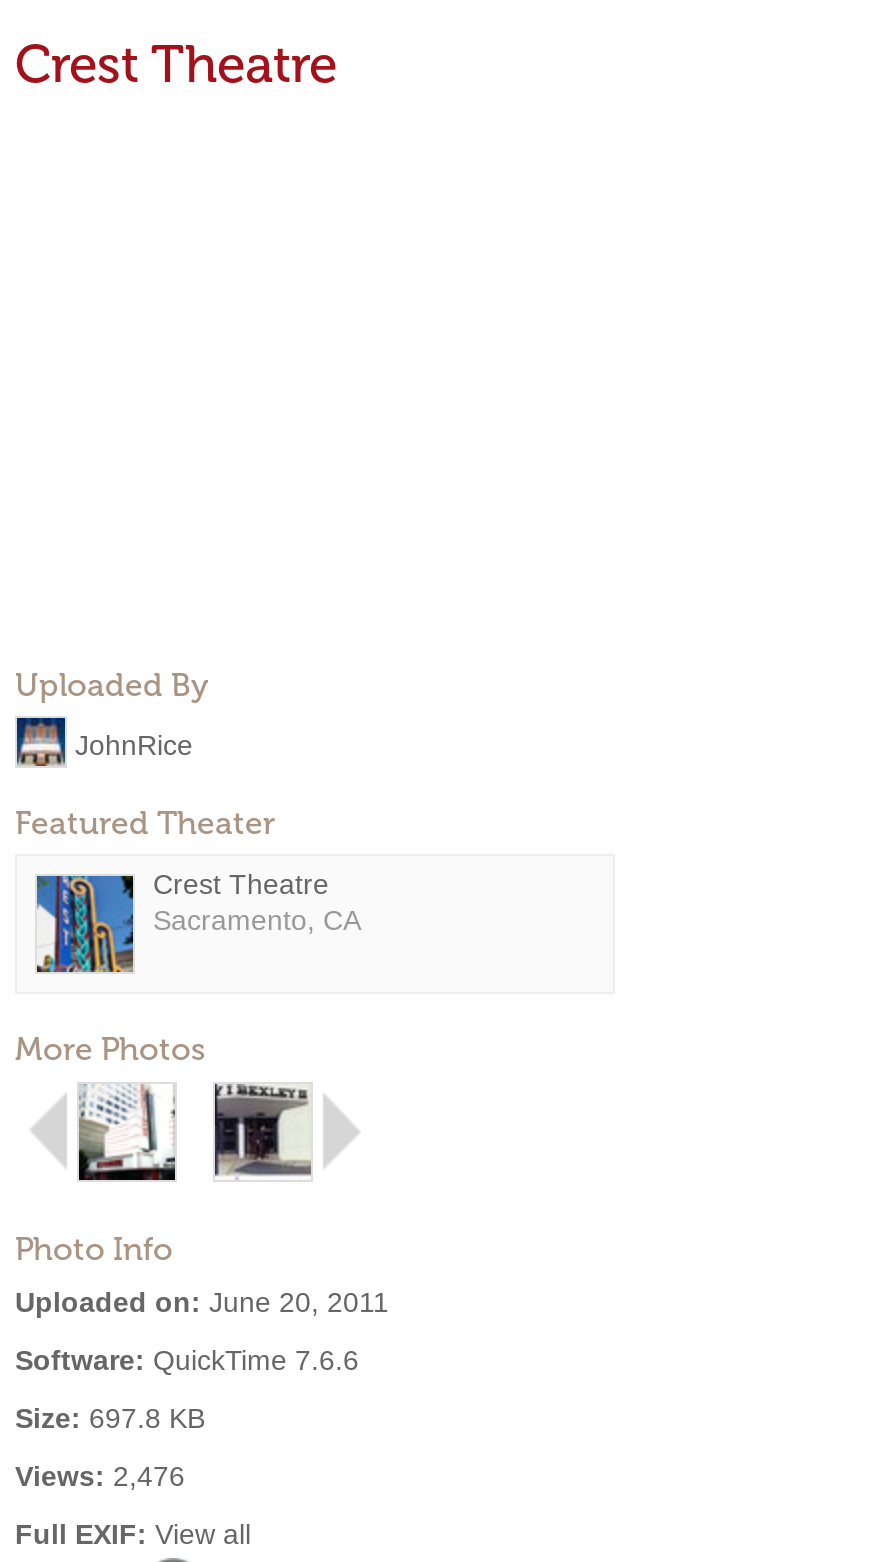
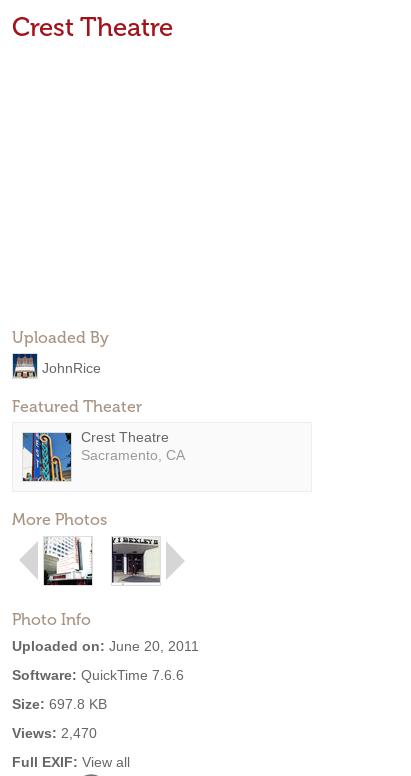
- Views: 2,476
+ Views: 2,470
